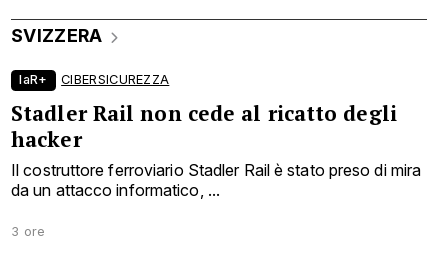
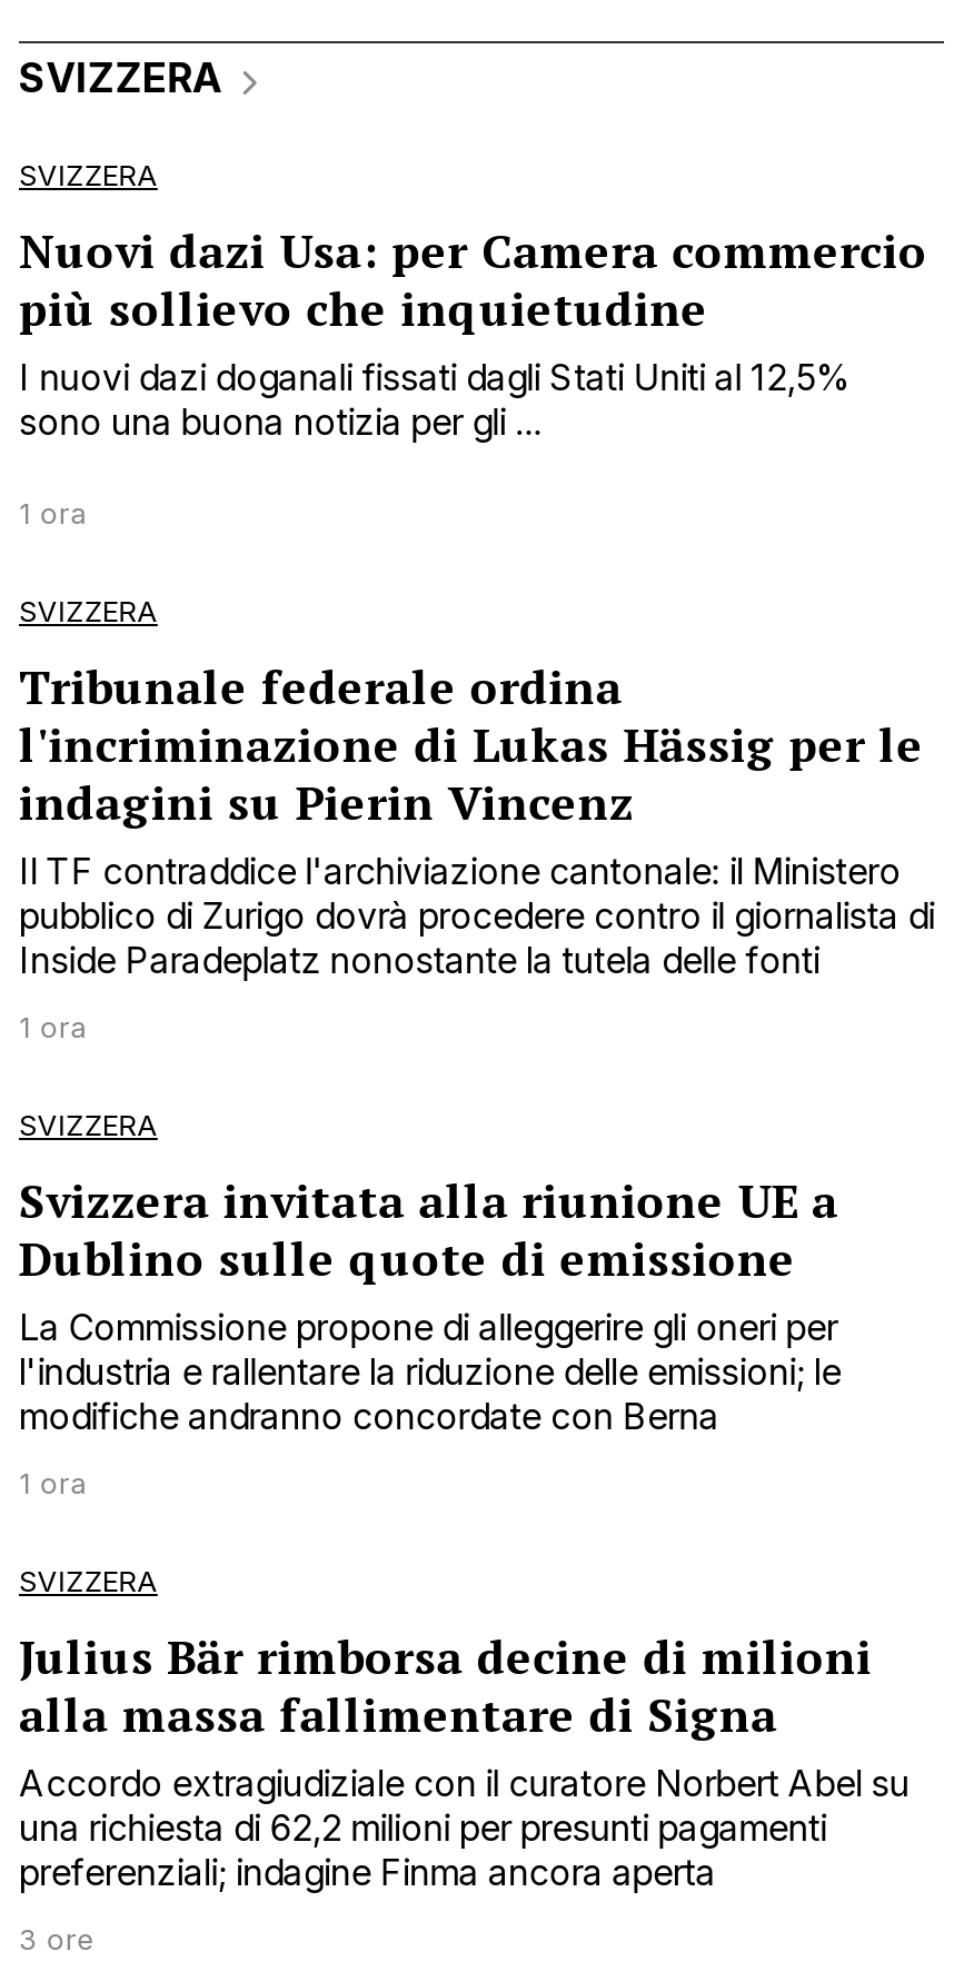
- laR+
- CIBERSICUREZZA
- Stadler Rail non cede al ricatto degli
- hacker
- Il costruttore ferroviario Stadler Rail è stato preso di mira
- da un attacco informatico, ...
+ SVIZZERA
+ Nuovi dazi Usa: per Camera commercio
+ più sollievo che inquietudine
+ I nuovi dazi doganali fissati dagli Stati Uniti al 12,5%
+ sono una buona notizia per gli ...
+ 1 ora
+ SVIZZERA
+ Tribunale federale ordina
+ l'incriminazione di Lukas Hässig per le
+ indagini su Pierin Vincenz
+ Il TF contraddice l'archiviazione cantonale: il Ministero
+ pubblico di Zurigo dovrà procedere contro il giornalista di
+ Inside Paradeplatz nonostante la tutela delle fonti
+ 1 ora
+ SVIZZERA
+ Svizzera invitata alla riunione UE a
+ Dublino sulle quote di emissione
+ La Commissione propone di alleggerire gli oneri per
+ l'industria e rallentare la riduzione delle emissioni; le
+ modifiche andranno concordate con Berna
+ 1 ora
+ SVIZZERA
+ Julius Bär rimborsa decine di milioni
+ alla massa fallimentare di Signa
+ Accordo extragiudiziale con il curatore Norbert Abel su
+ una richiesta di 62,2 milioni per presunti pagamenti
+ preferenziali; indagine Finma ancora aperta
